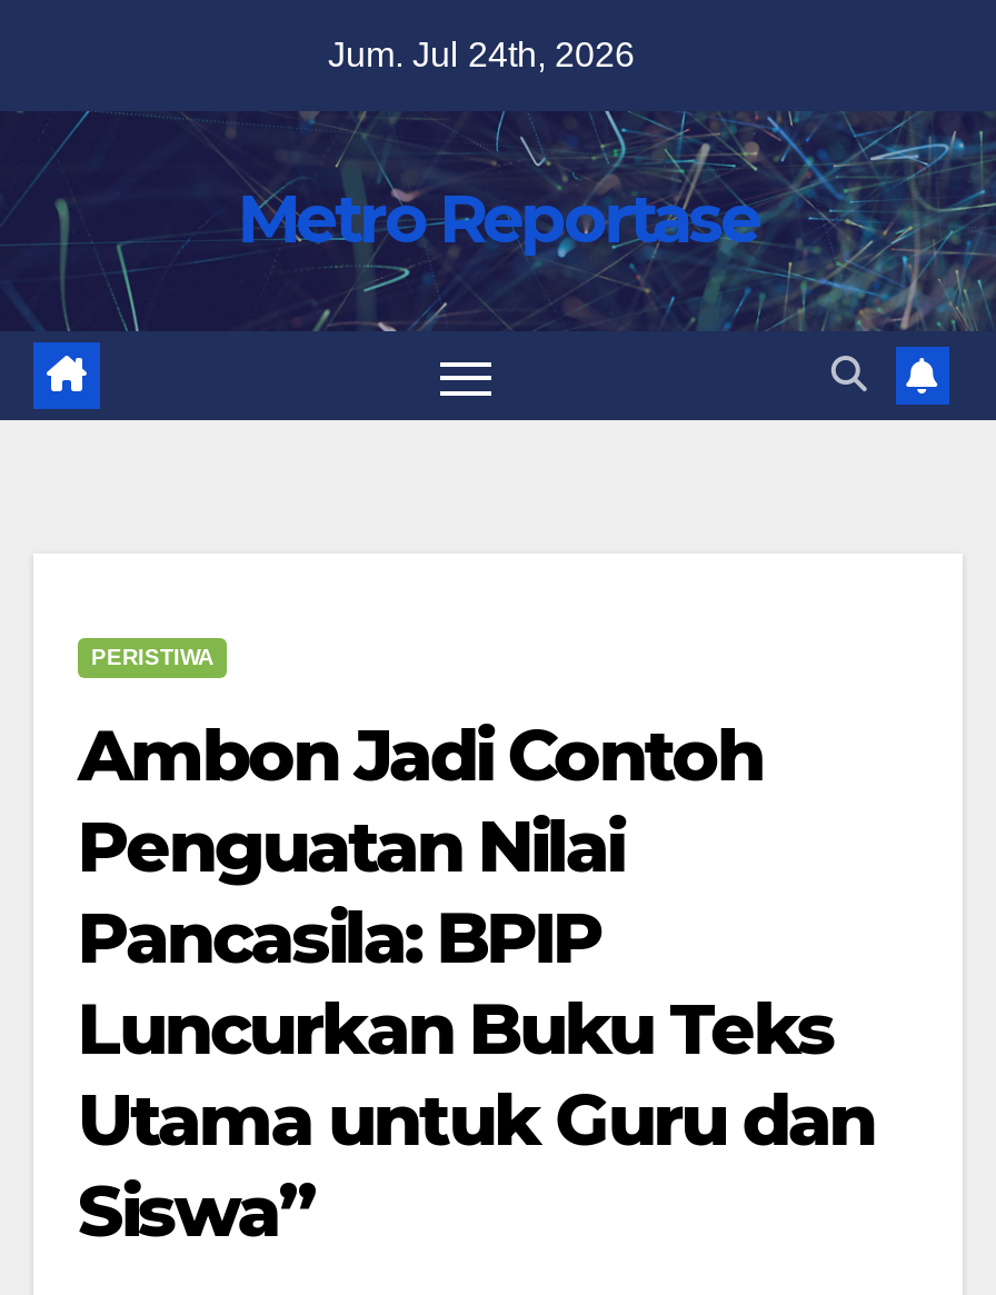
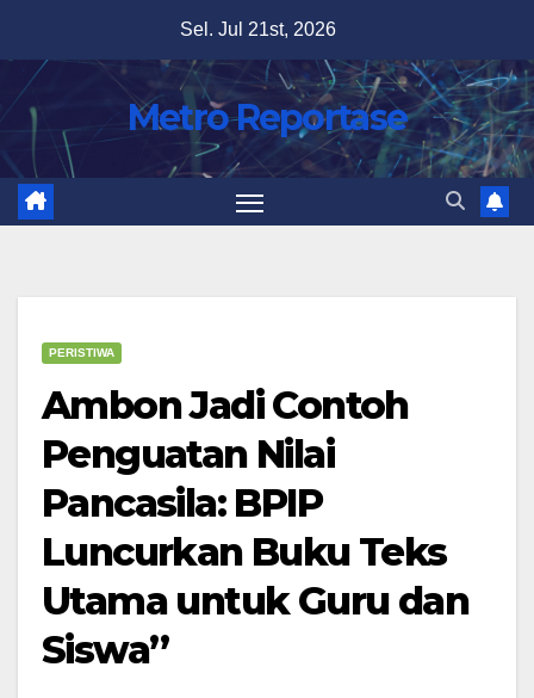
- Jum. Jul 24th, 2026
+ Sel. Jul 21st, 2026
